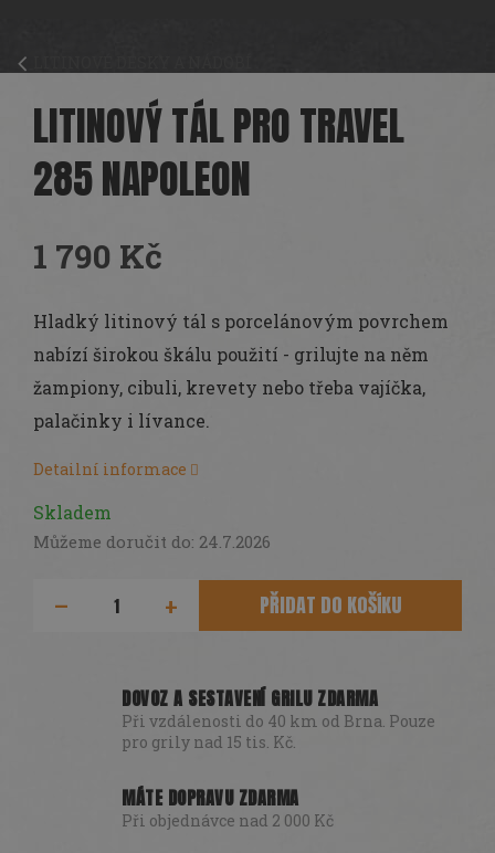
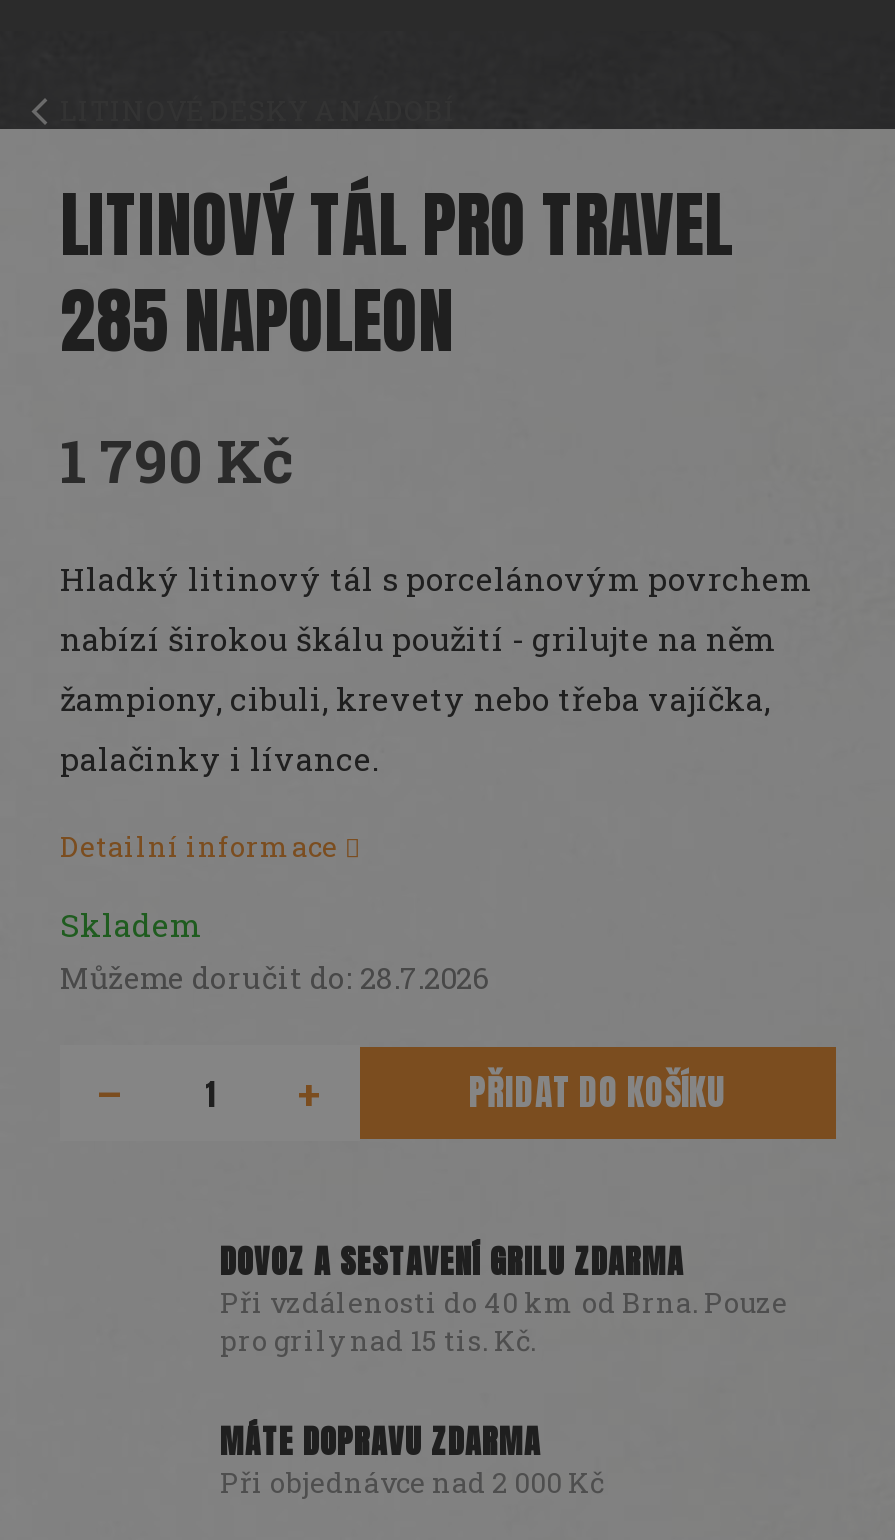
- Můžeme doručit do: 24.7.2026
+ Můžeme doručit do: 28.7.2026
